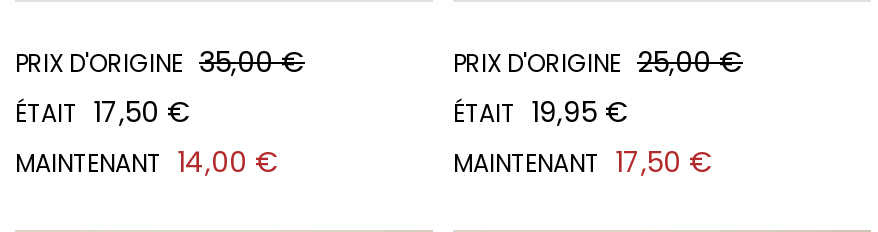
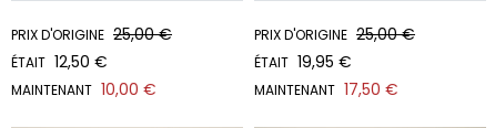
- PRIX D'ORIGINE 35,00 €
- ÉTAIT 17,50 €
- MAINTENANT 14,00 €
+ PRIX D'ORIGINE 25,00 €
+ ÉTAIT 12,50 €
+ MAINTENANT 10,00 €
